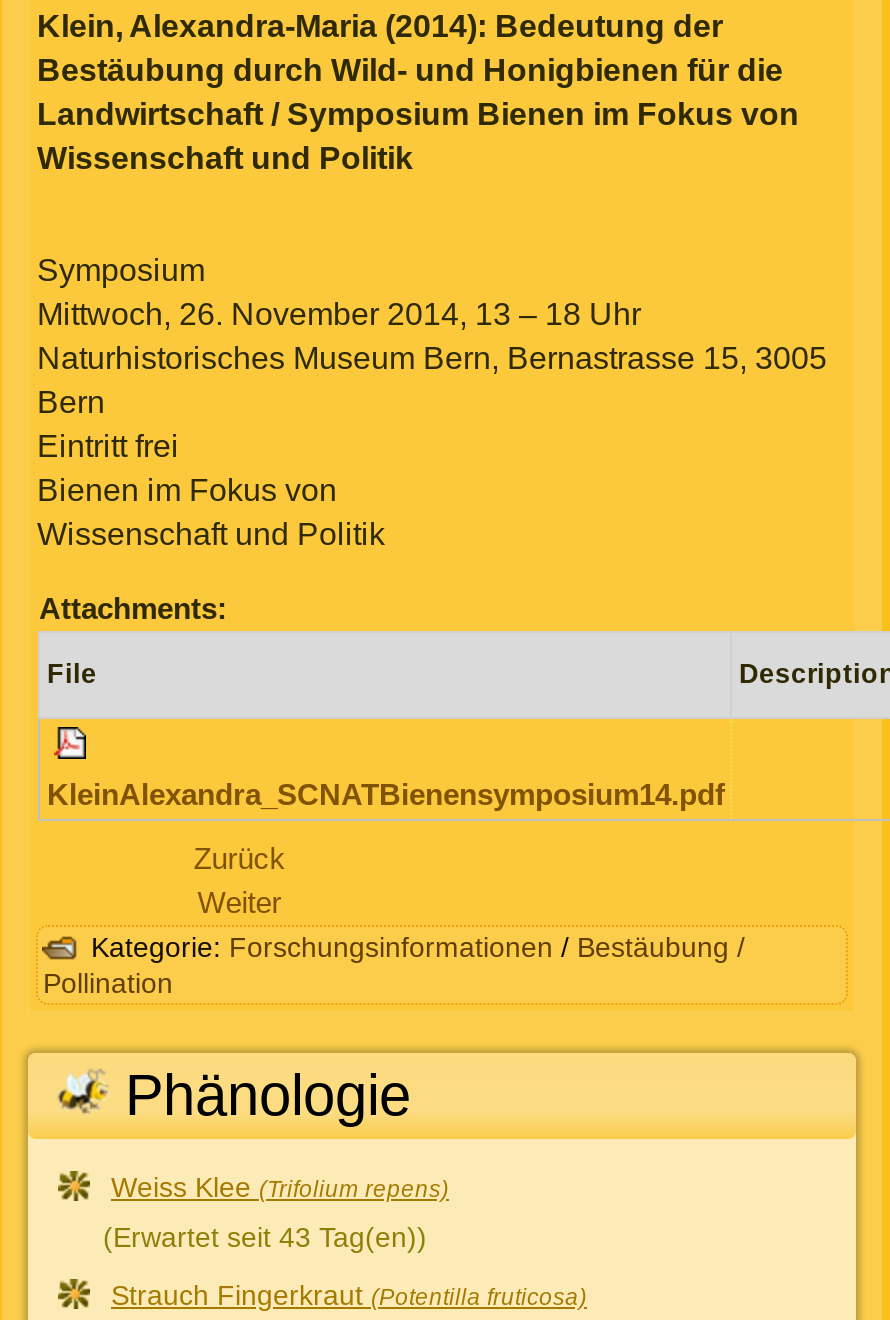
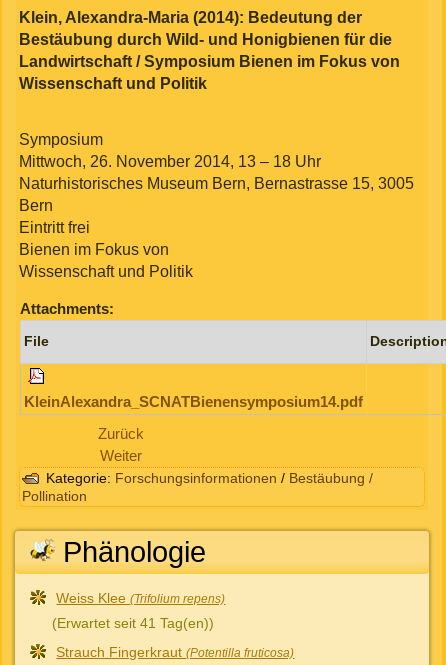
- (Erwartet seit 43 Tag(en))
+ (Erwartet seit 41 Tag(en))
